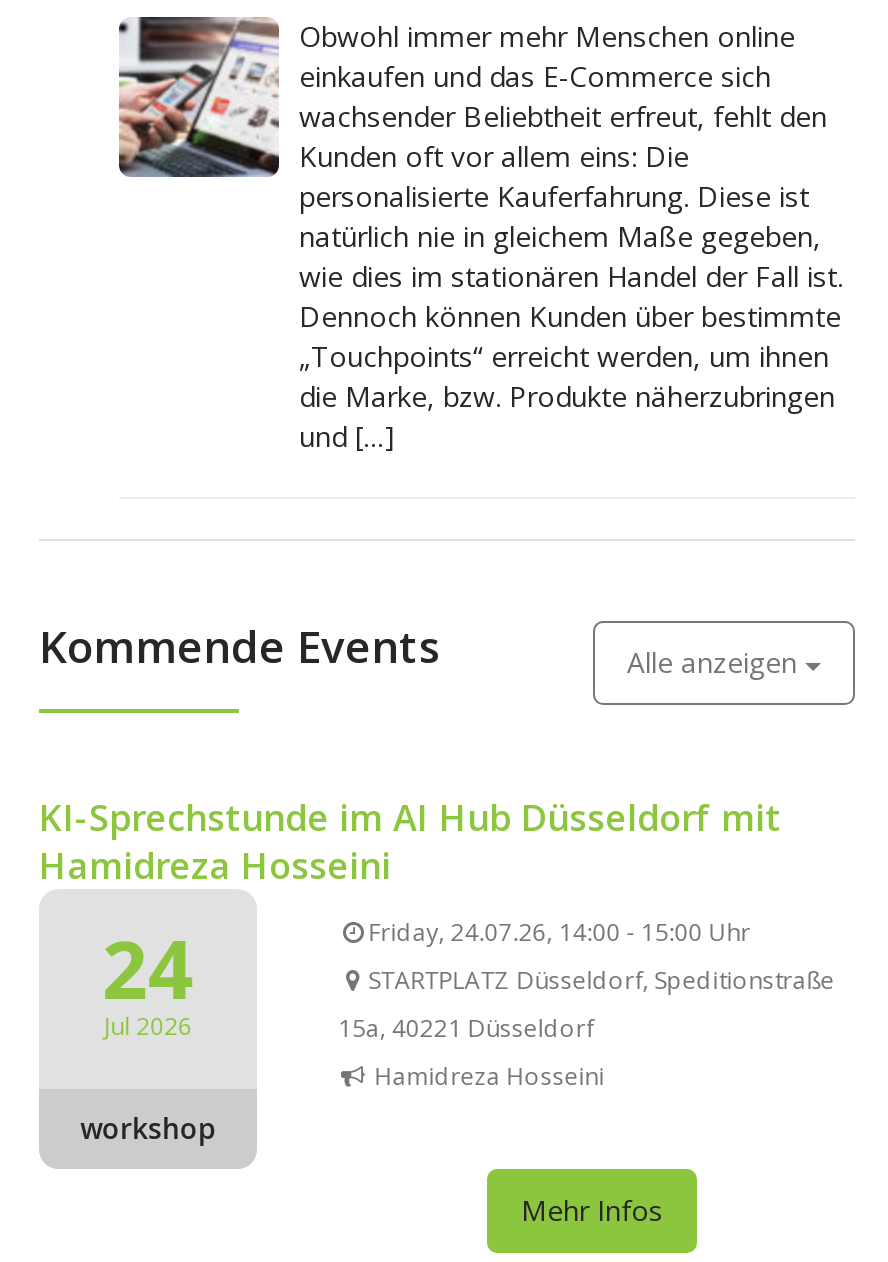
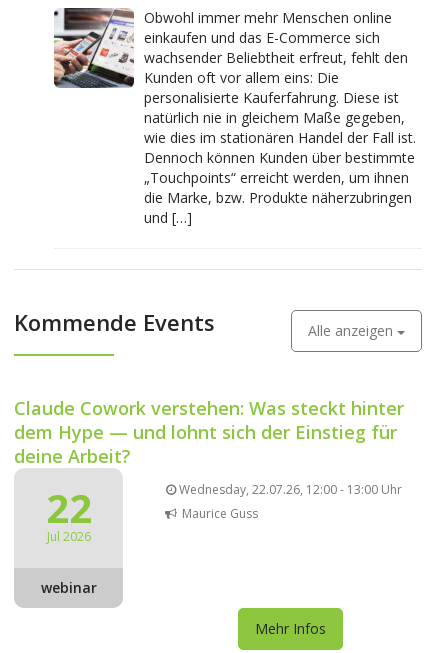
- KI-Sprechstunde im AI Hub Düsseldorf mit
- Hamidreza Hosseini
- 24
+ Claude Cowork verstehen: Was steckt hinter
+ dem Hype — und lohnt sich der Einstieg für
+ deine Arbeit?
+ 22

- Friday, 24.07.26, 14:00 - 15:00 Uhr
- STARTPLATZ Düsseldorf, Speditionstraße
- 15a, 40221 Düsseldorf
- Hamidreza Hosseini
+ Wednesday, 22.07.26, 12:00 - 13:00 Uhr
+ Maurice Guss

- workshop
+ webinar
